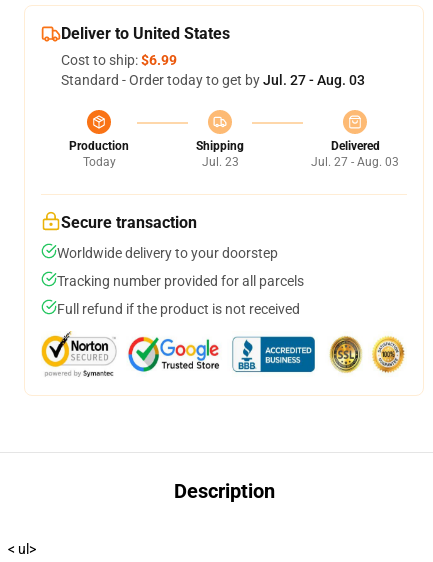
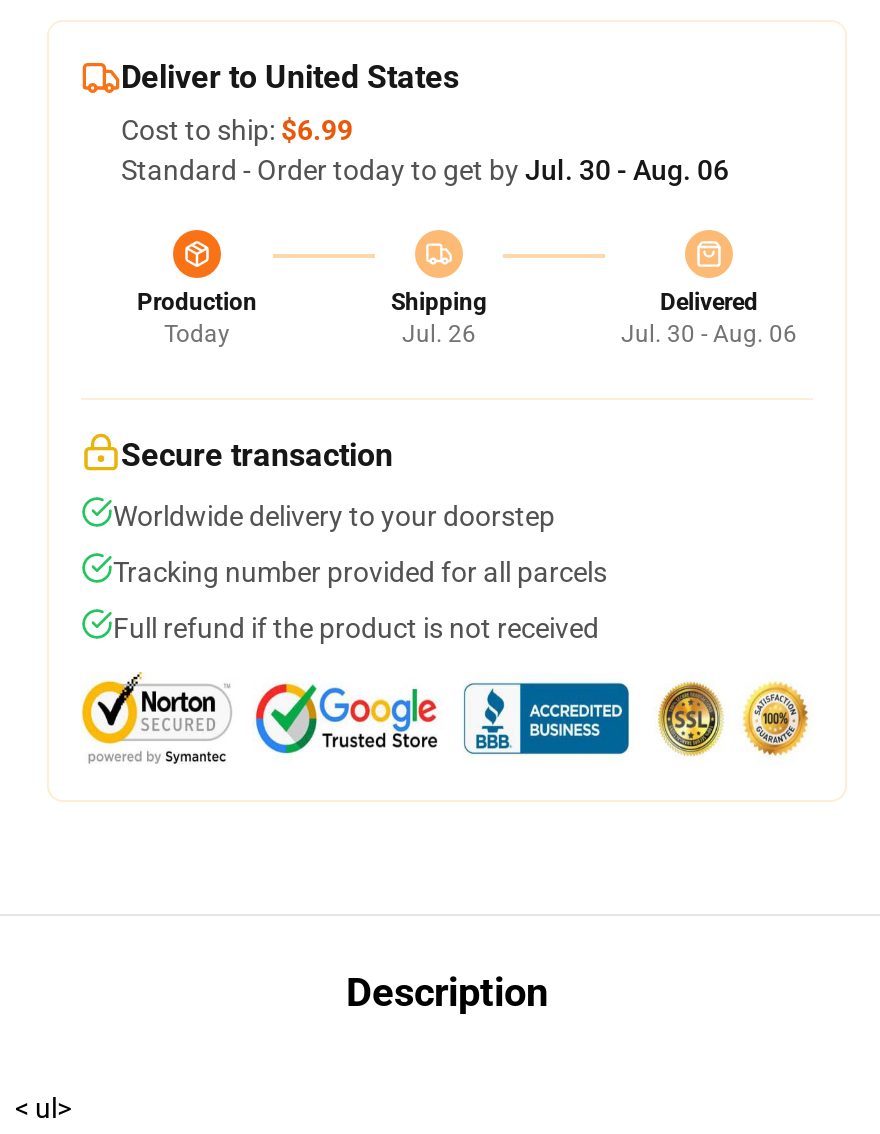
- Standard - Order today to get by Jul. 27 - Aug. 03
+ Standard - Order today to get by Jul. 30 - Aug. 06

- Jul. 23
+ Jul. 26

- Jul. 27 - Aug. 03
+ Jul. 30 - Aug. 06
